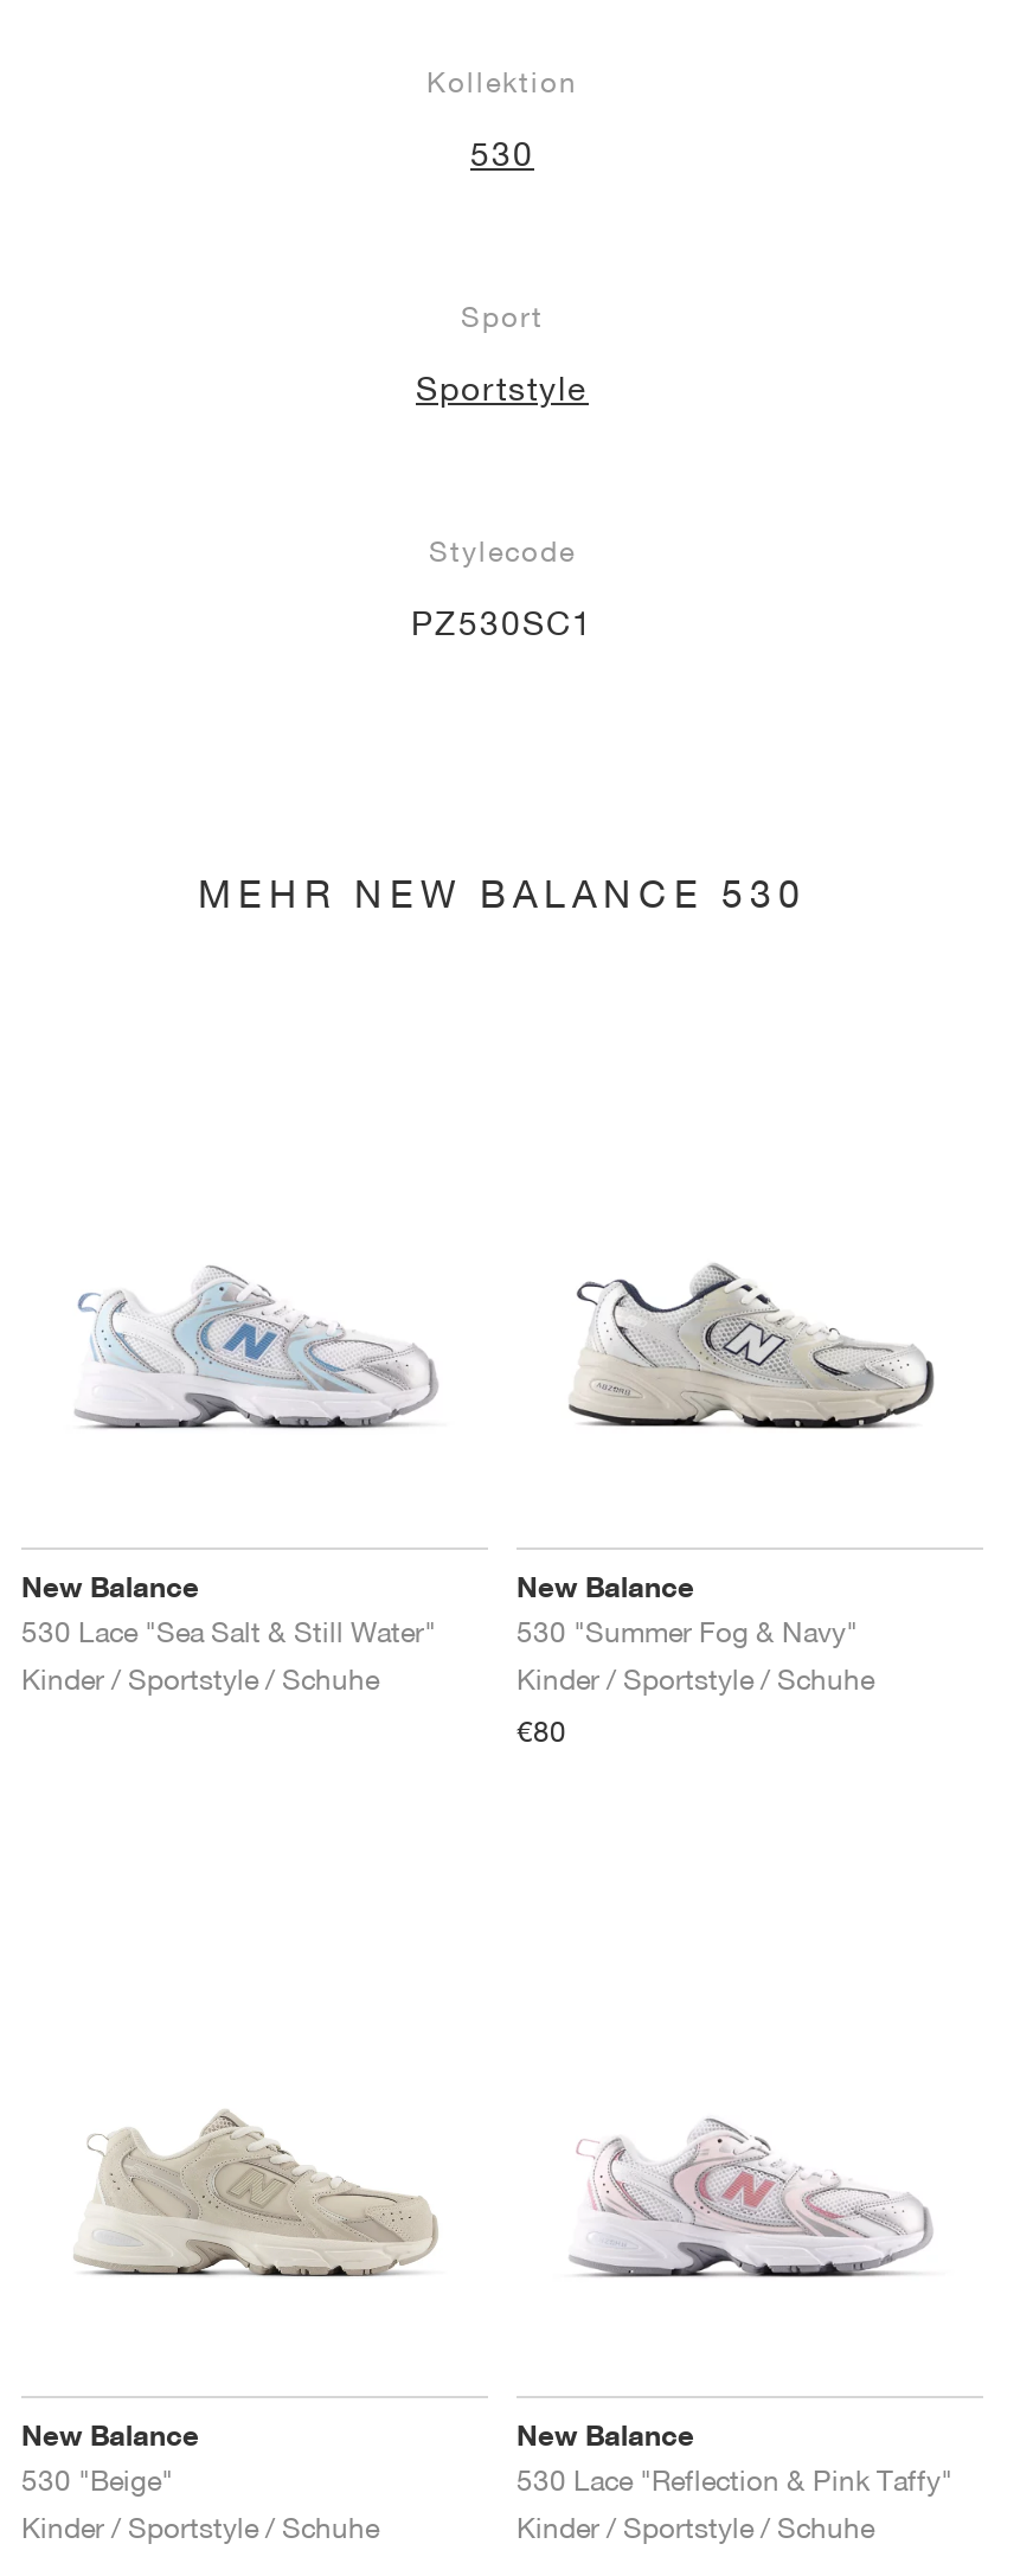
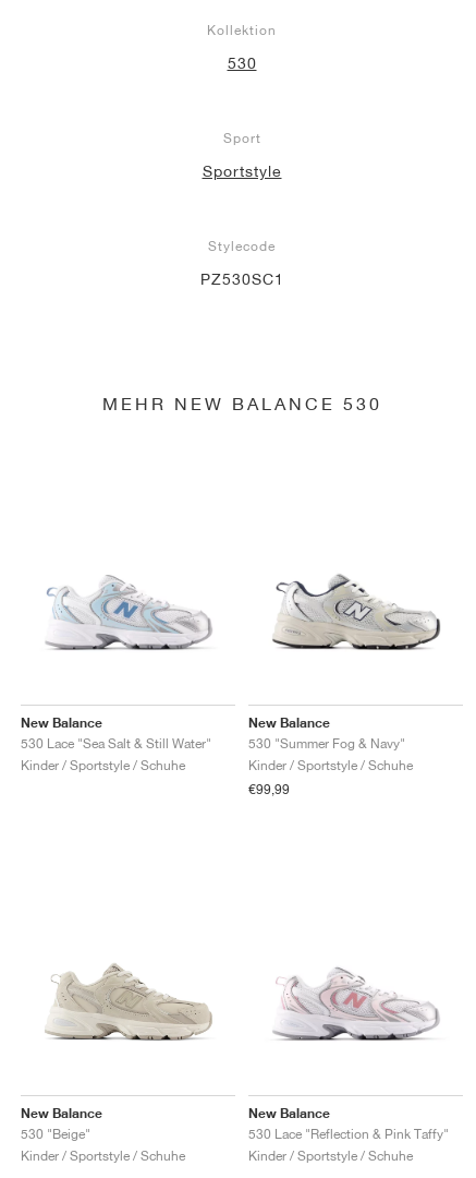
- €80
+ €99,99
